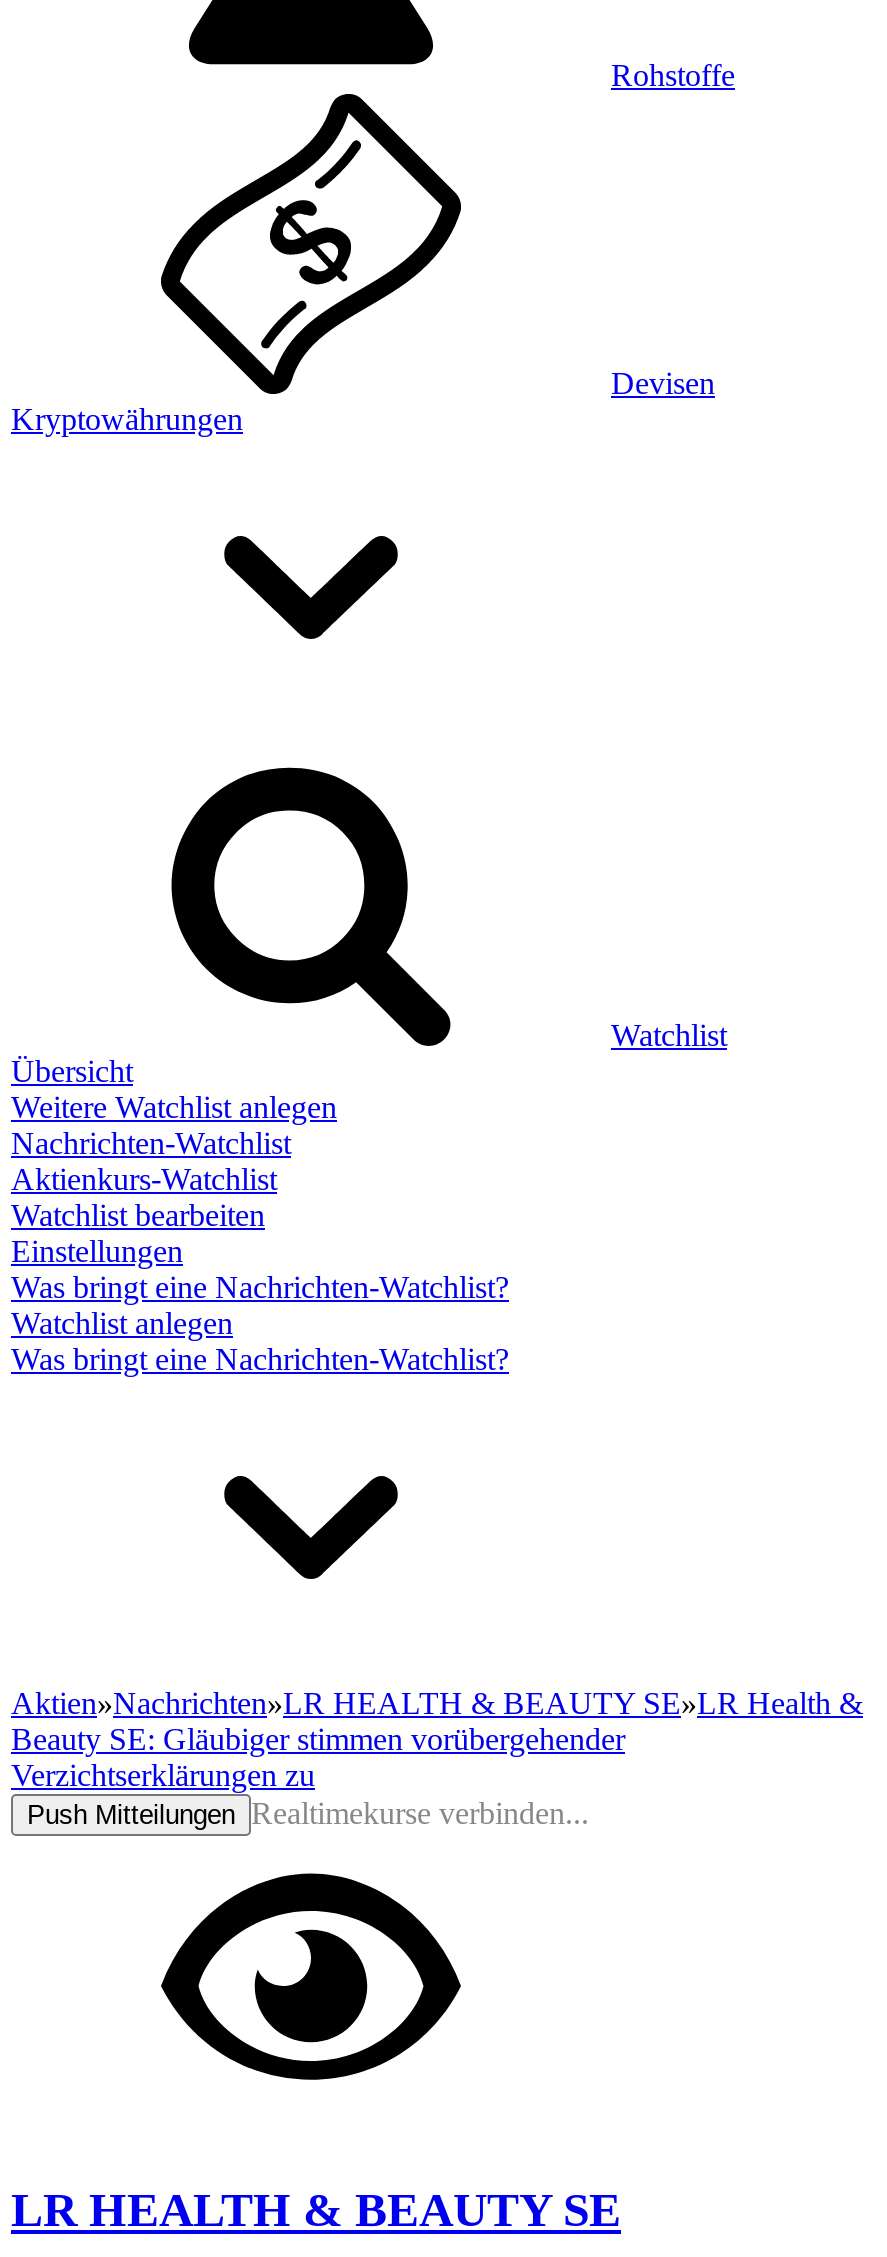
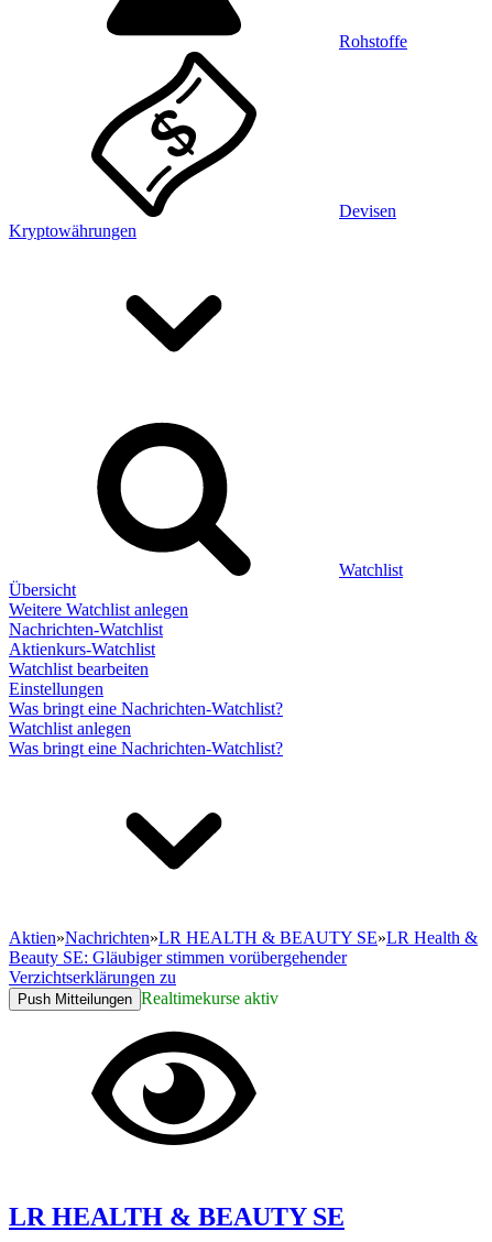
- Push Mitteilungen Realtimekurse verbinden...
+ Push Mitteilungen Realtimekurse aktiv
